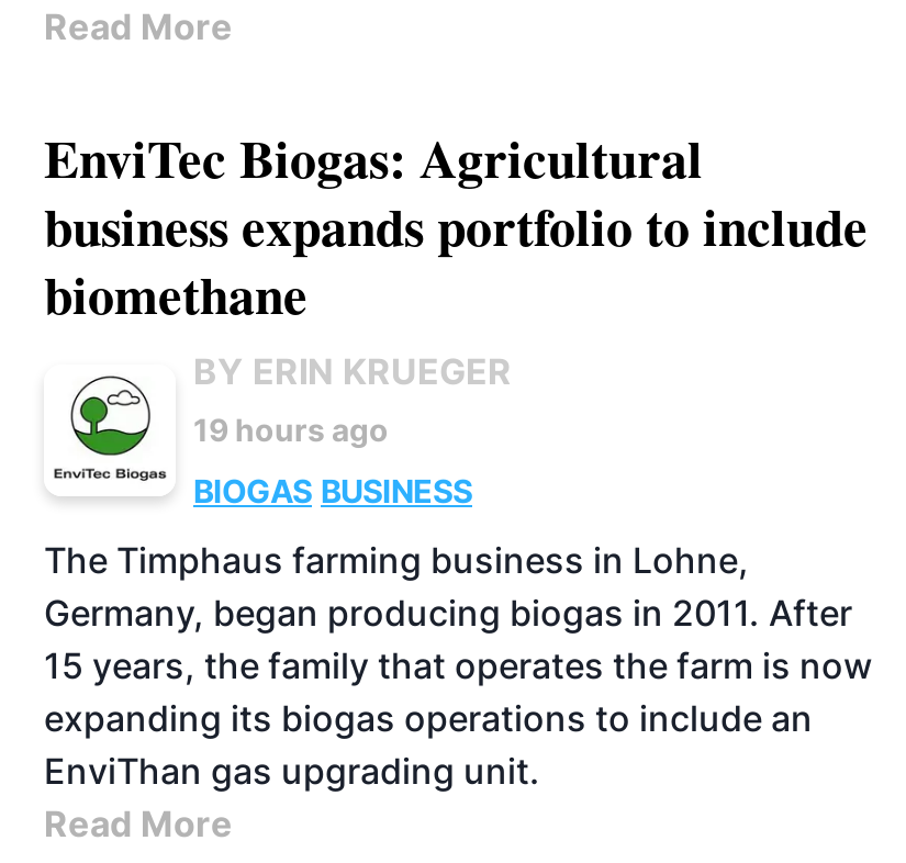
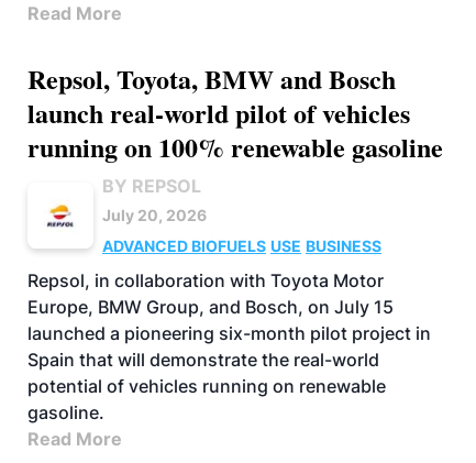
- [image]
- EnviTec Biogas: Agricultural
- business expands portfolio to include
- biomethane
- BY ERIN KRUEGER
- 19 hours ago
+ [image]
+ Repsol, Toyota, BMW and Bosch
+ launch real-world pilot of vehicles
+ running on 100% renewable gasoline
+ BY REPSOL
+ July 20, 2026

- BIOGAS BUSINESS
+ ADVANCED BIOFUELS USE BUSINESS

- The Timphaus farming business in Lohne,
- Germany, began producing biogas in 2011. After
- 15 years, the family that operates the farm is now
- expanding its biogas operations to include an
- EnviThan gas upgrading unit.
+ Repsol, in collaboration with Toyota Motor
+ Europe, BMW Group, and Bosch, on July 15
+ launched a pioneering six-month pilot project in
+ Spain that will demonstrate the real-world
+ potential of vehicles running on renewable
+ gasoline.
